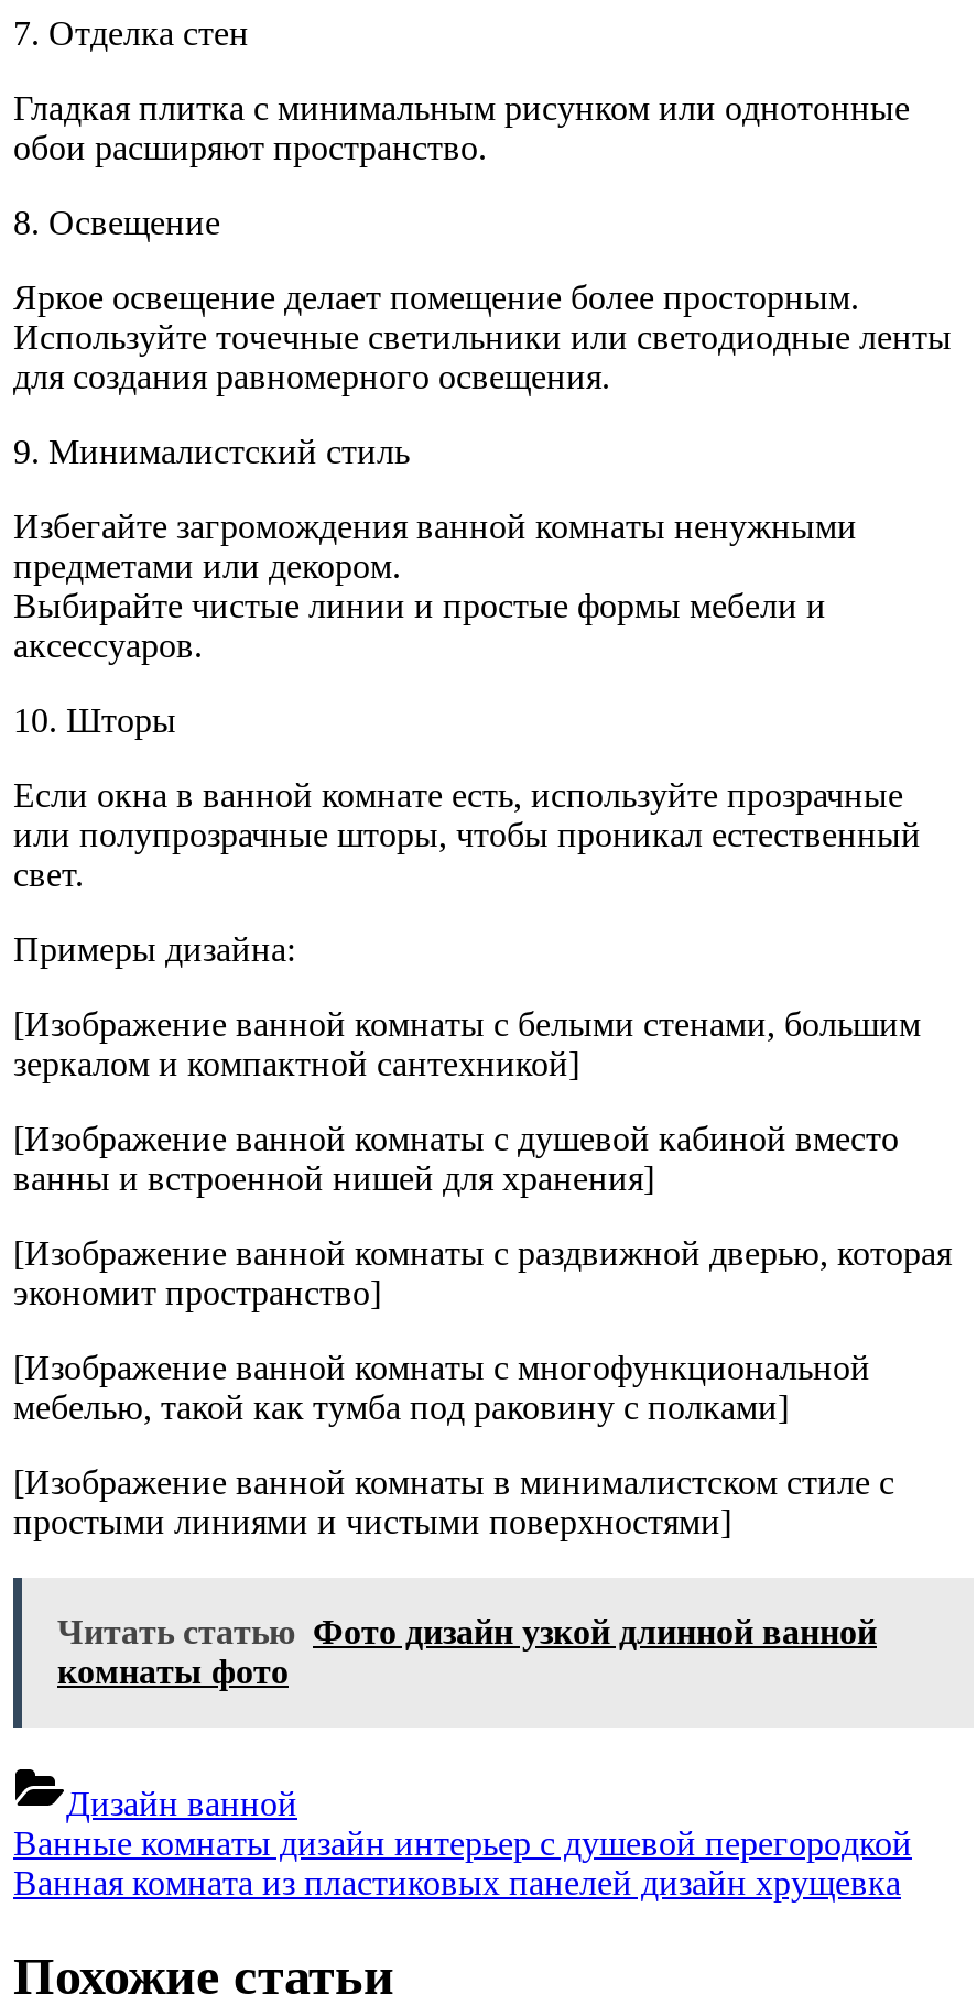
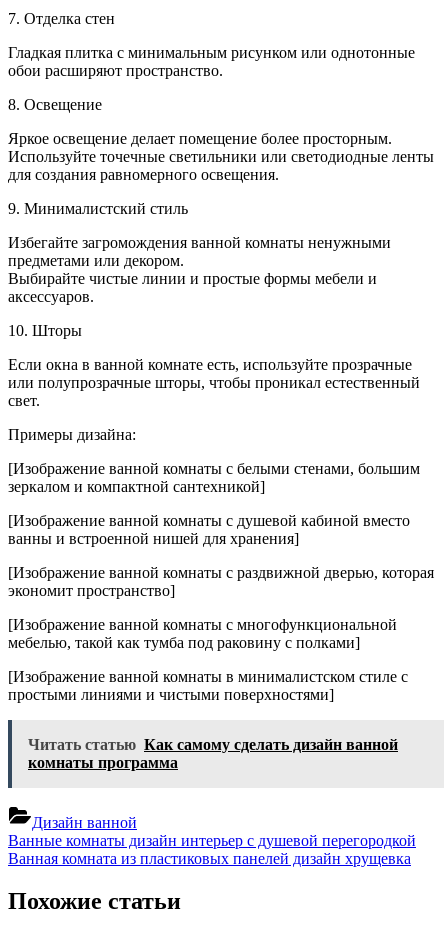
- Читать статью Фото дизайн узкой длинной ванной
+ Читать статью Как самому сделать дизайн ванной

- комнаты фото
+ комнаты программа
